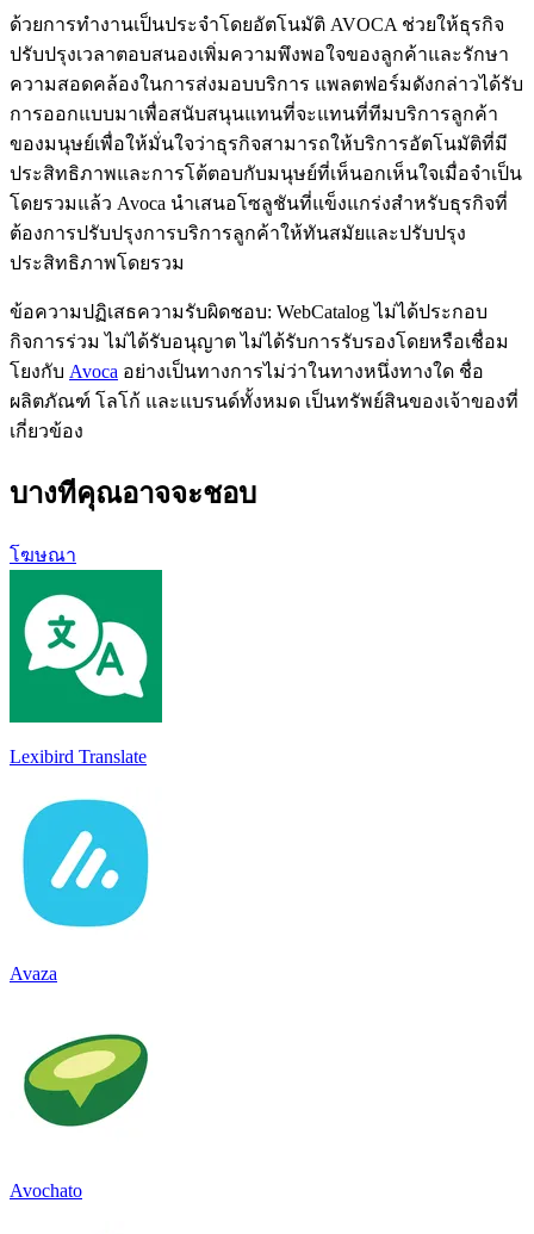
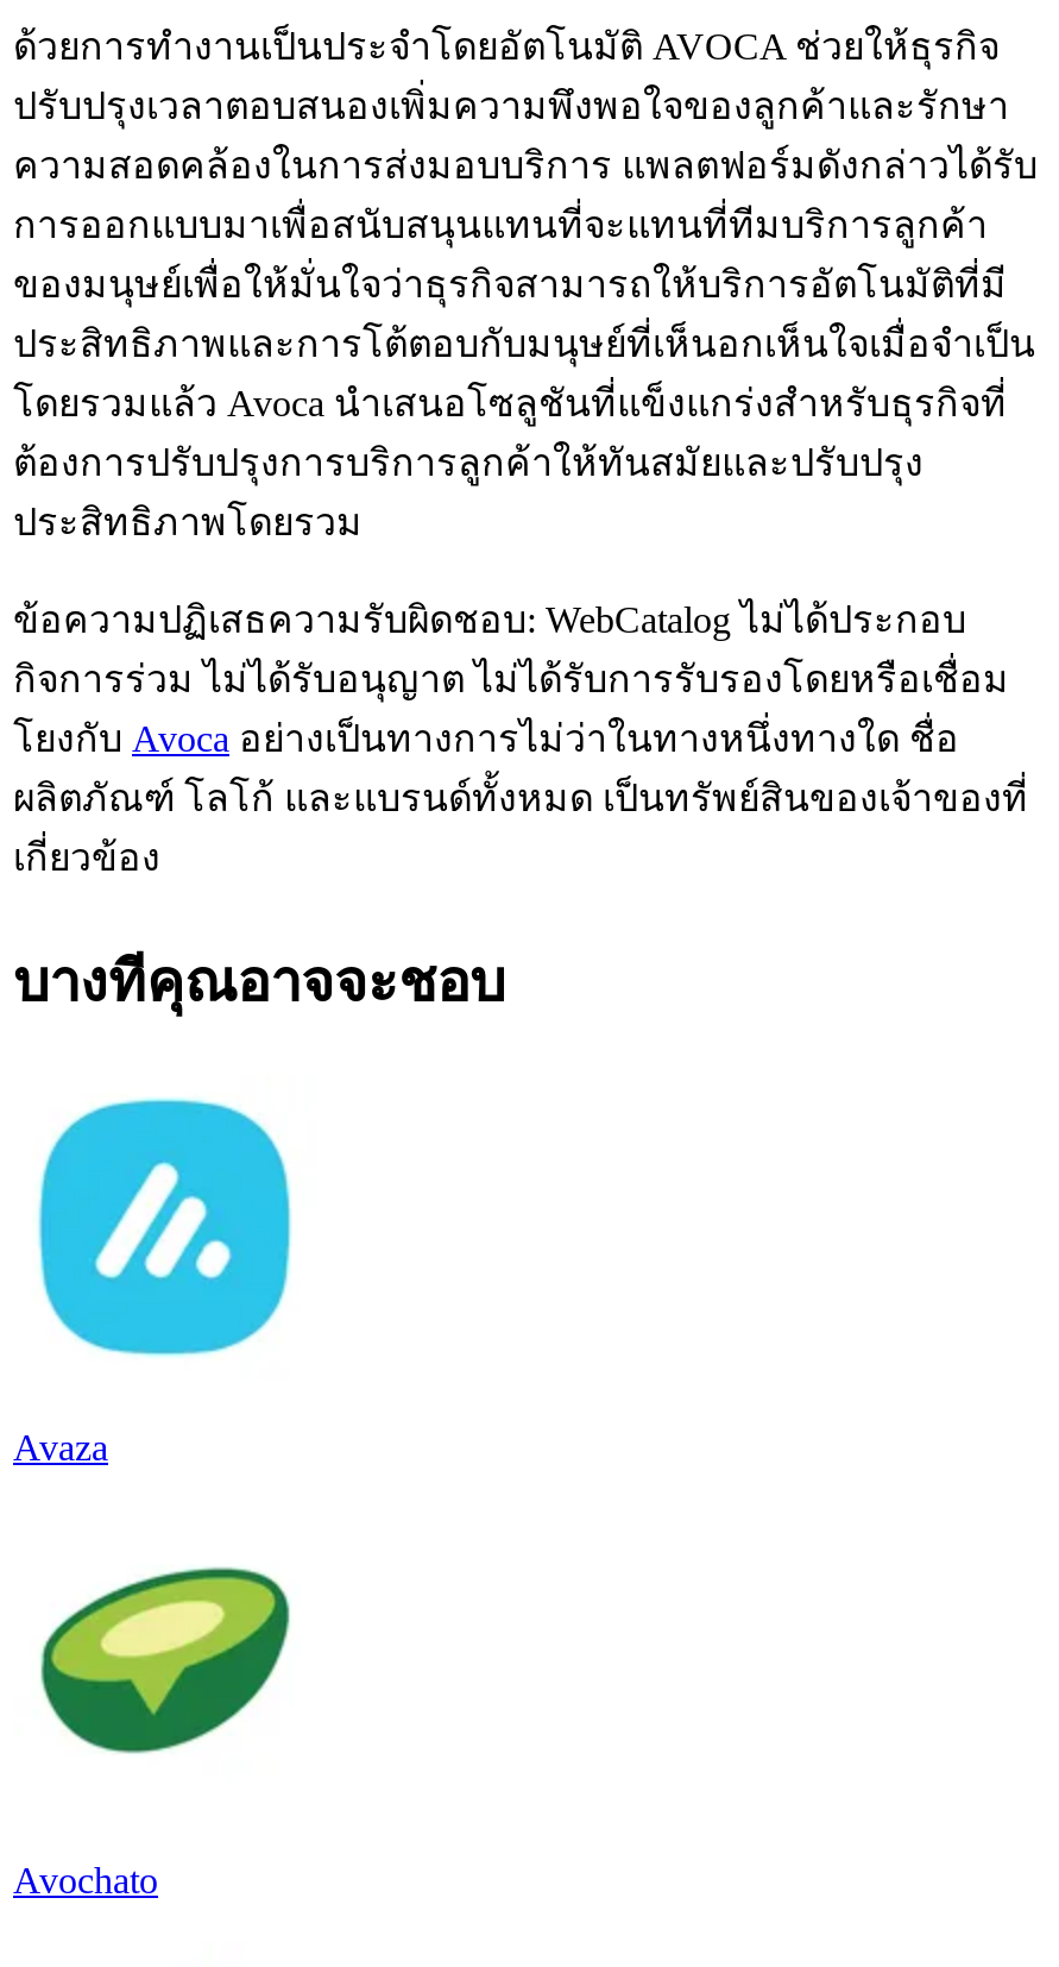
- โฆษณา

- [image]
- Lexibird Translate
